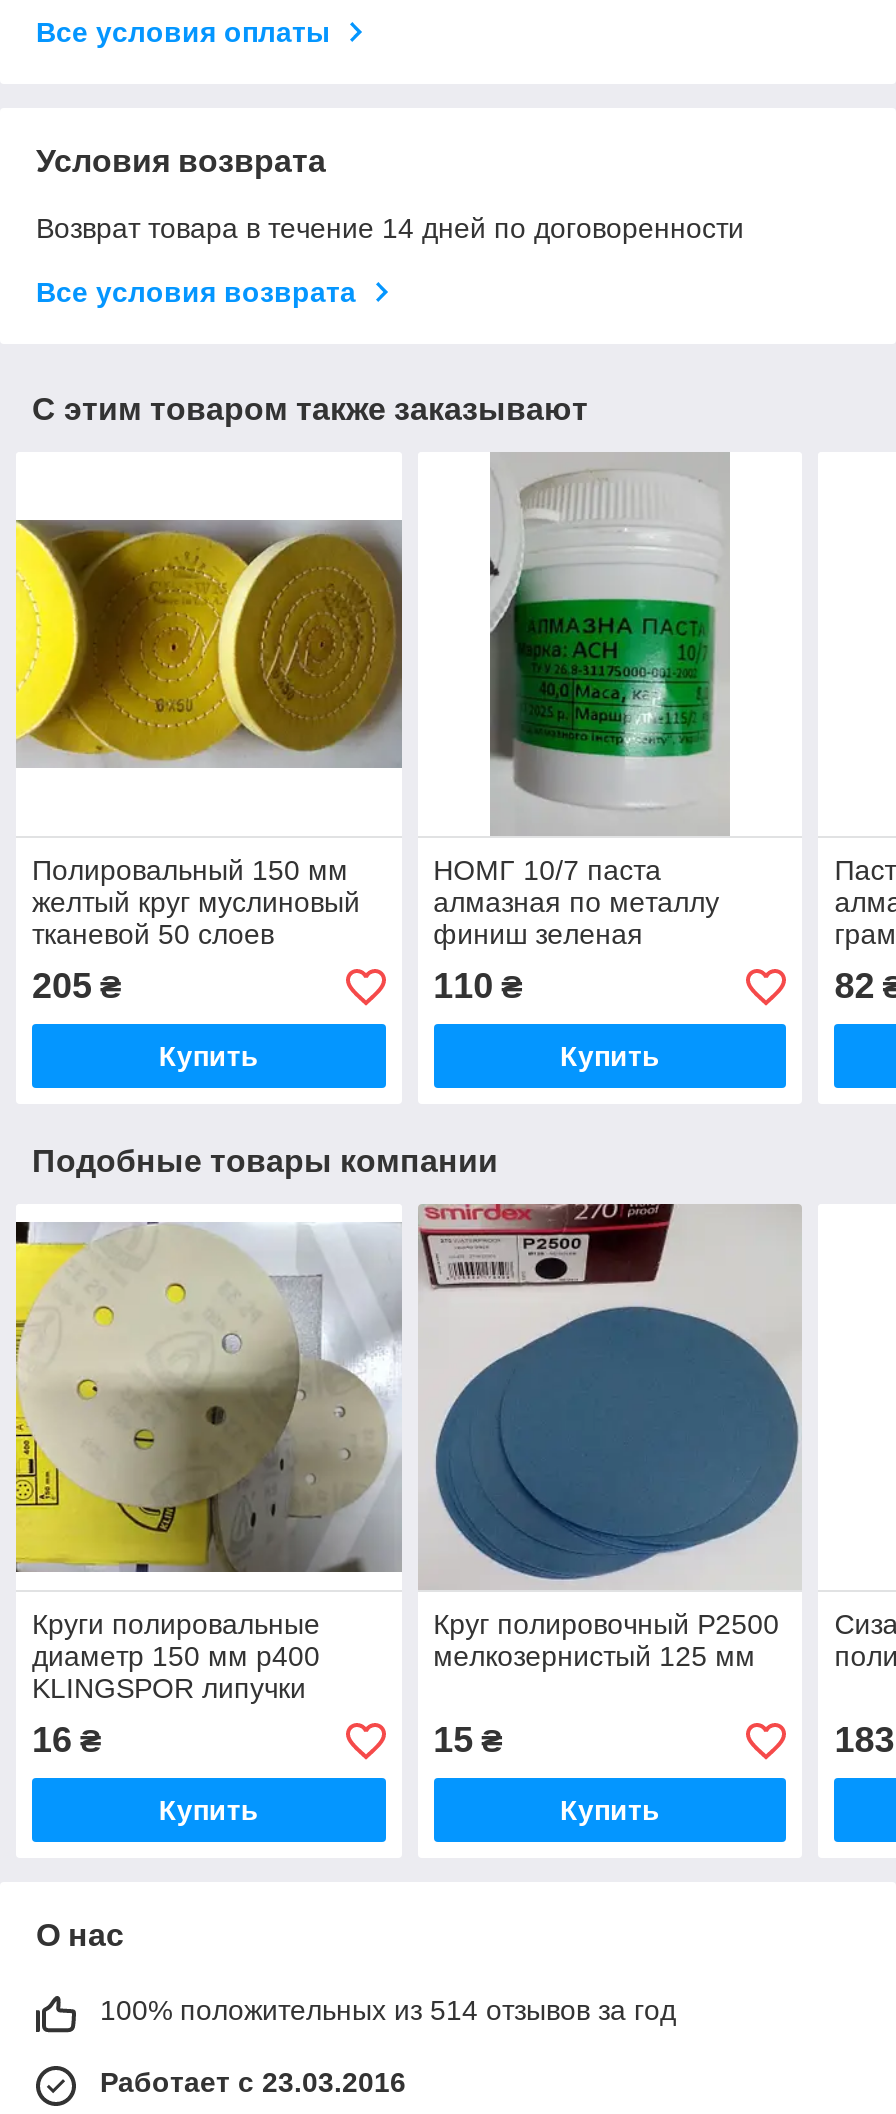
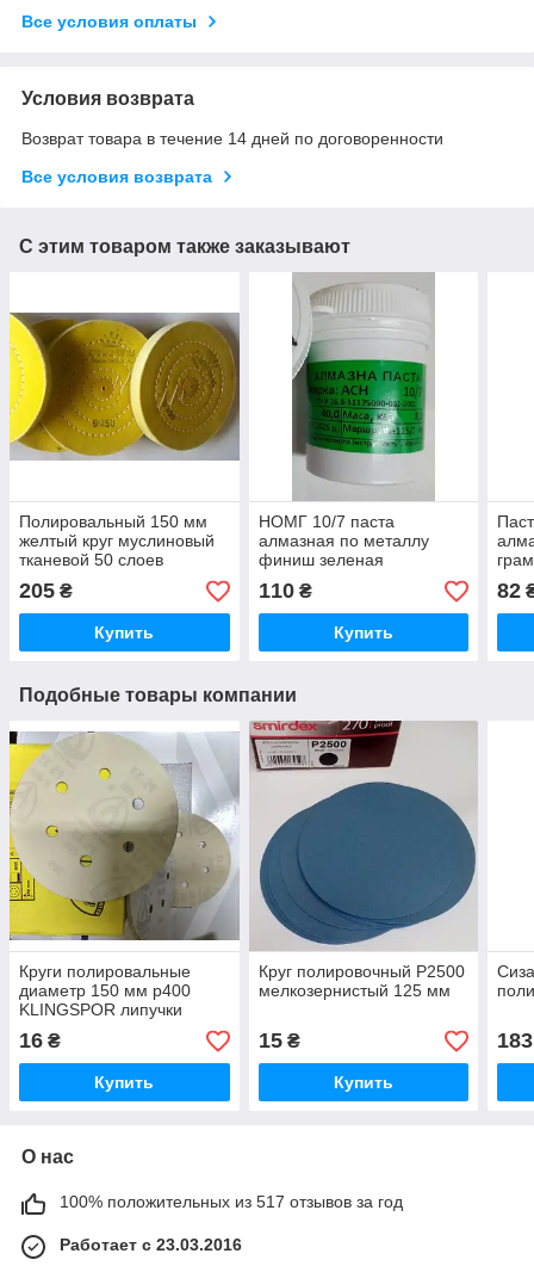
- 100% положительных из 514 отзывов за год
+ 100% положительных из 517 отзывов за год
